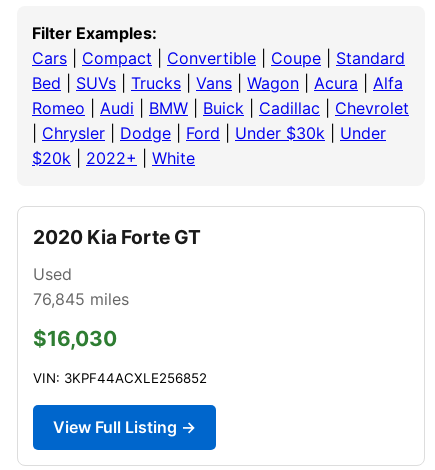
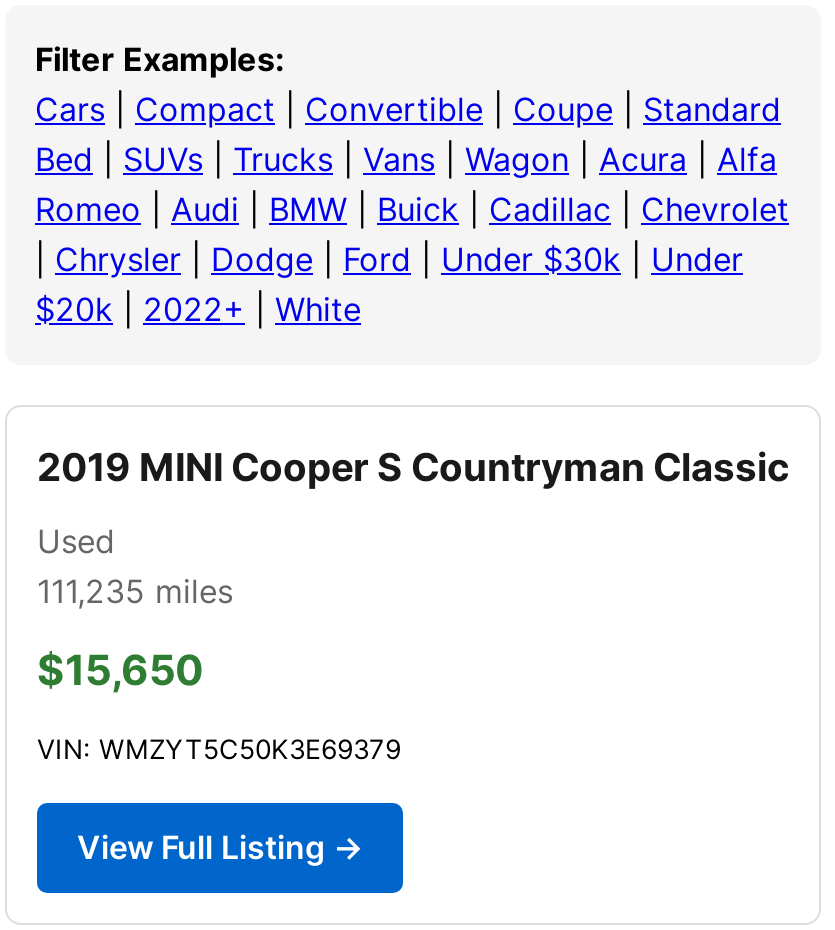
- 2020 Kia Forte GT
+ 2019 MINI Cooper S Countryman Classic

- 76,845 miles
+ 111,235 miles

- $16,030
+ $15,650

- VIN: 3KPF44ACXLE256852
+ VIN: WMZYT5C50K3E69379
